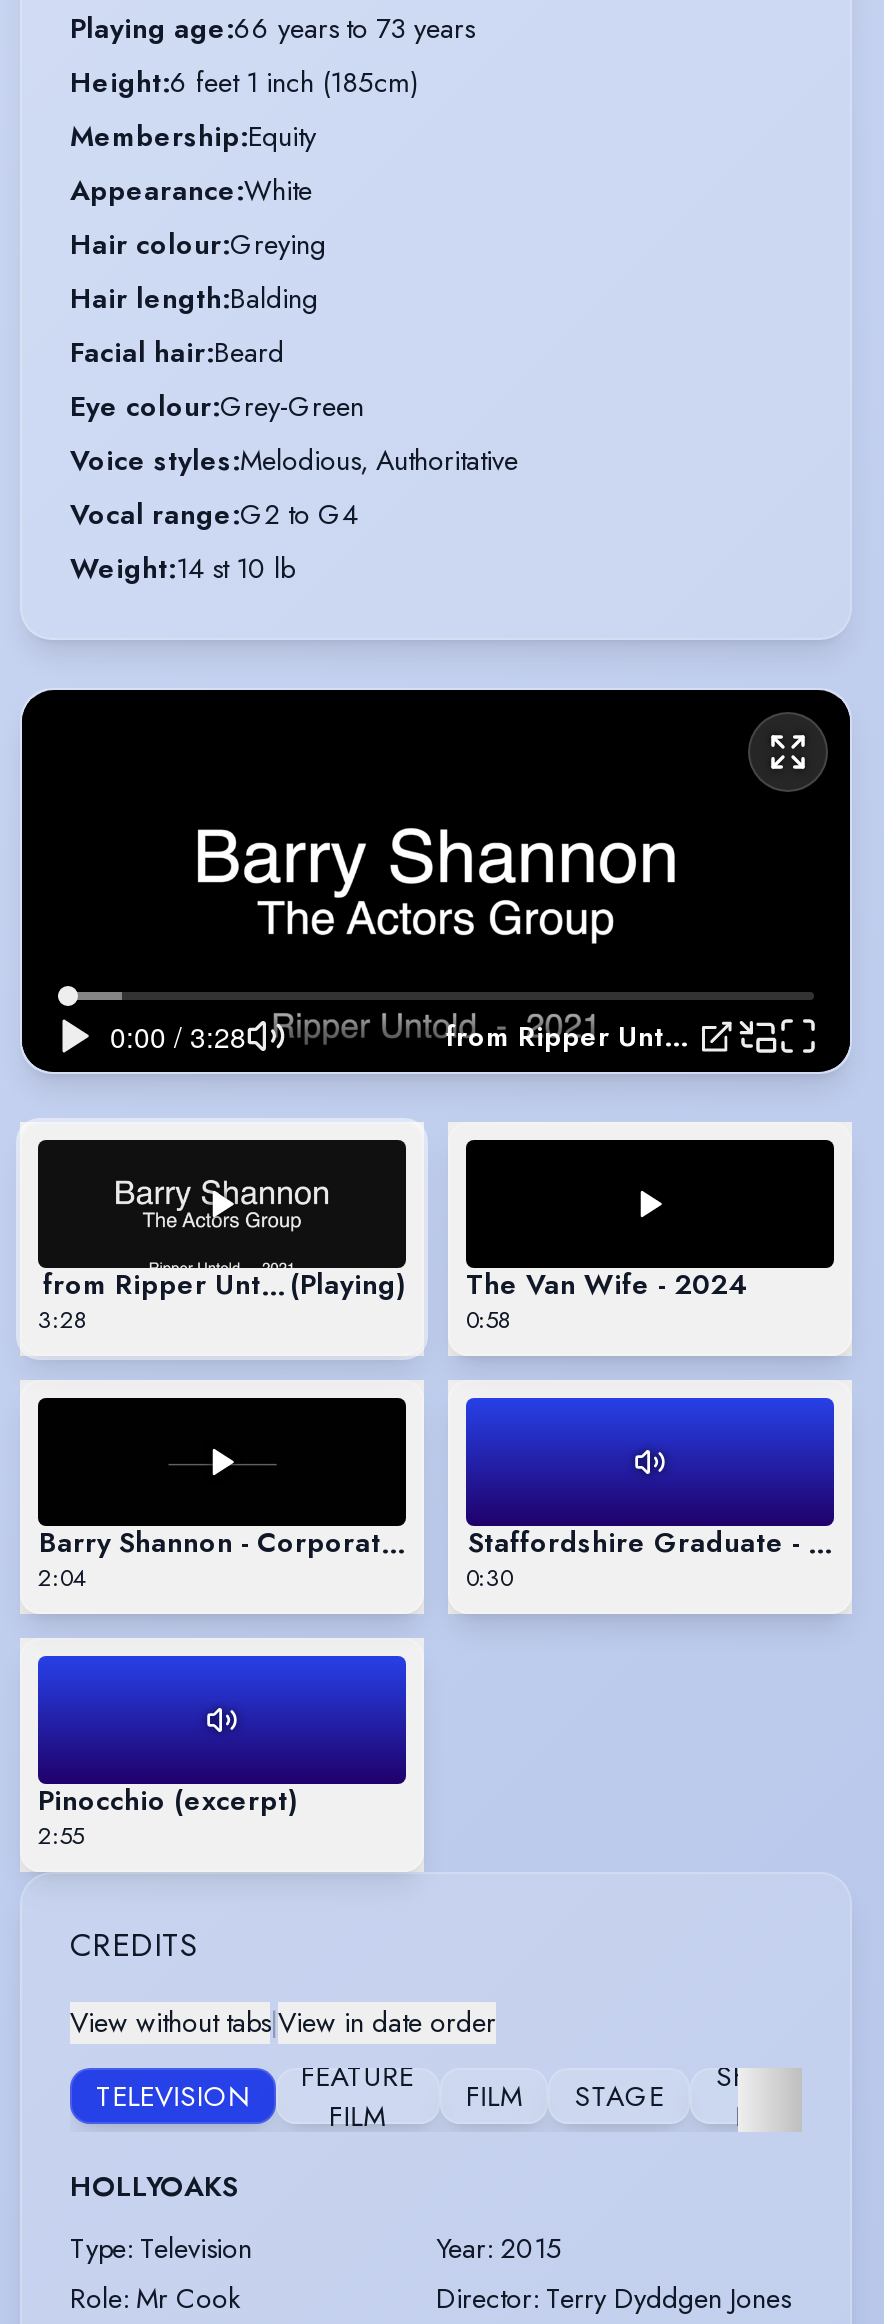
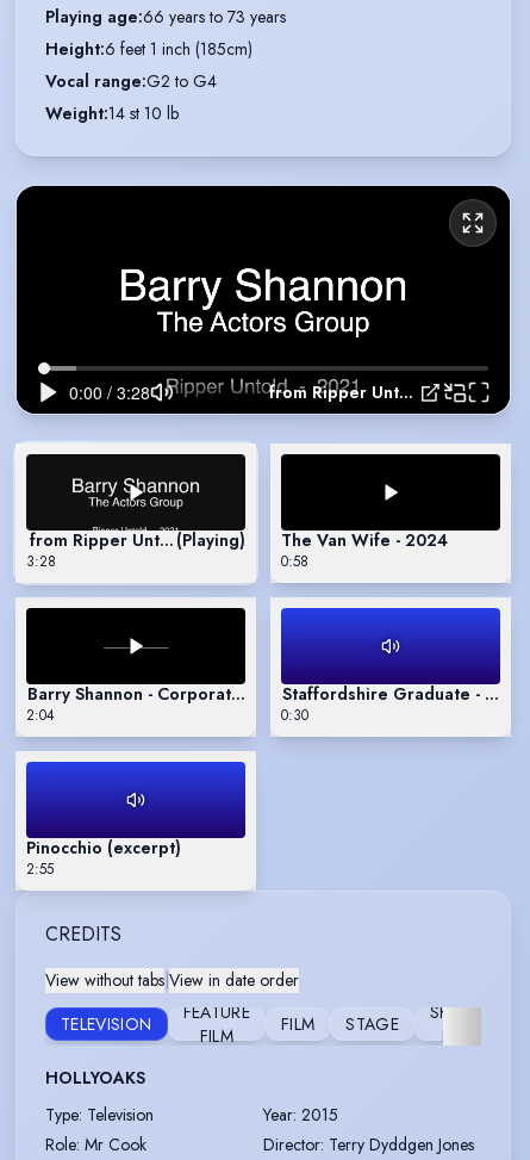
- Membership:Equity
- Appearance:White
- Hair colour:Greying
- Hair length:Balding
- Facial hair:Beard
- Eye colour:Grey-Green
- Voice styles:Melodious, Authoritative
